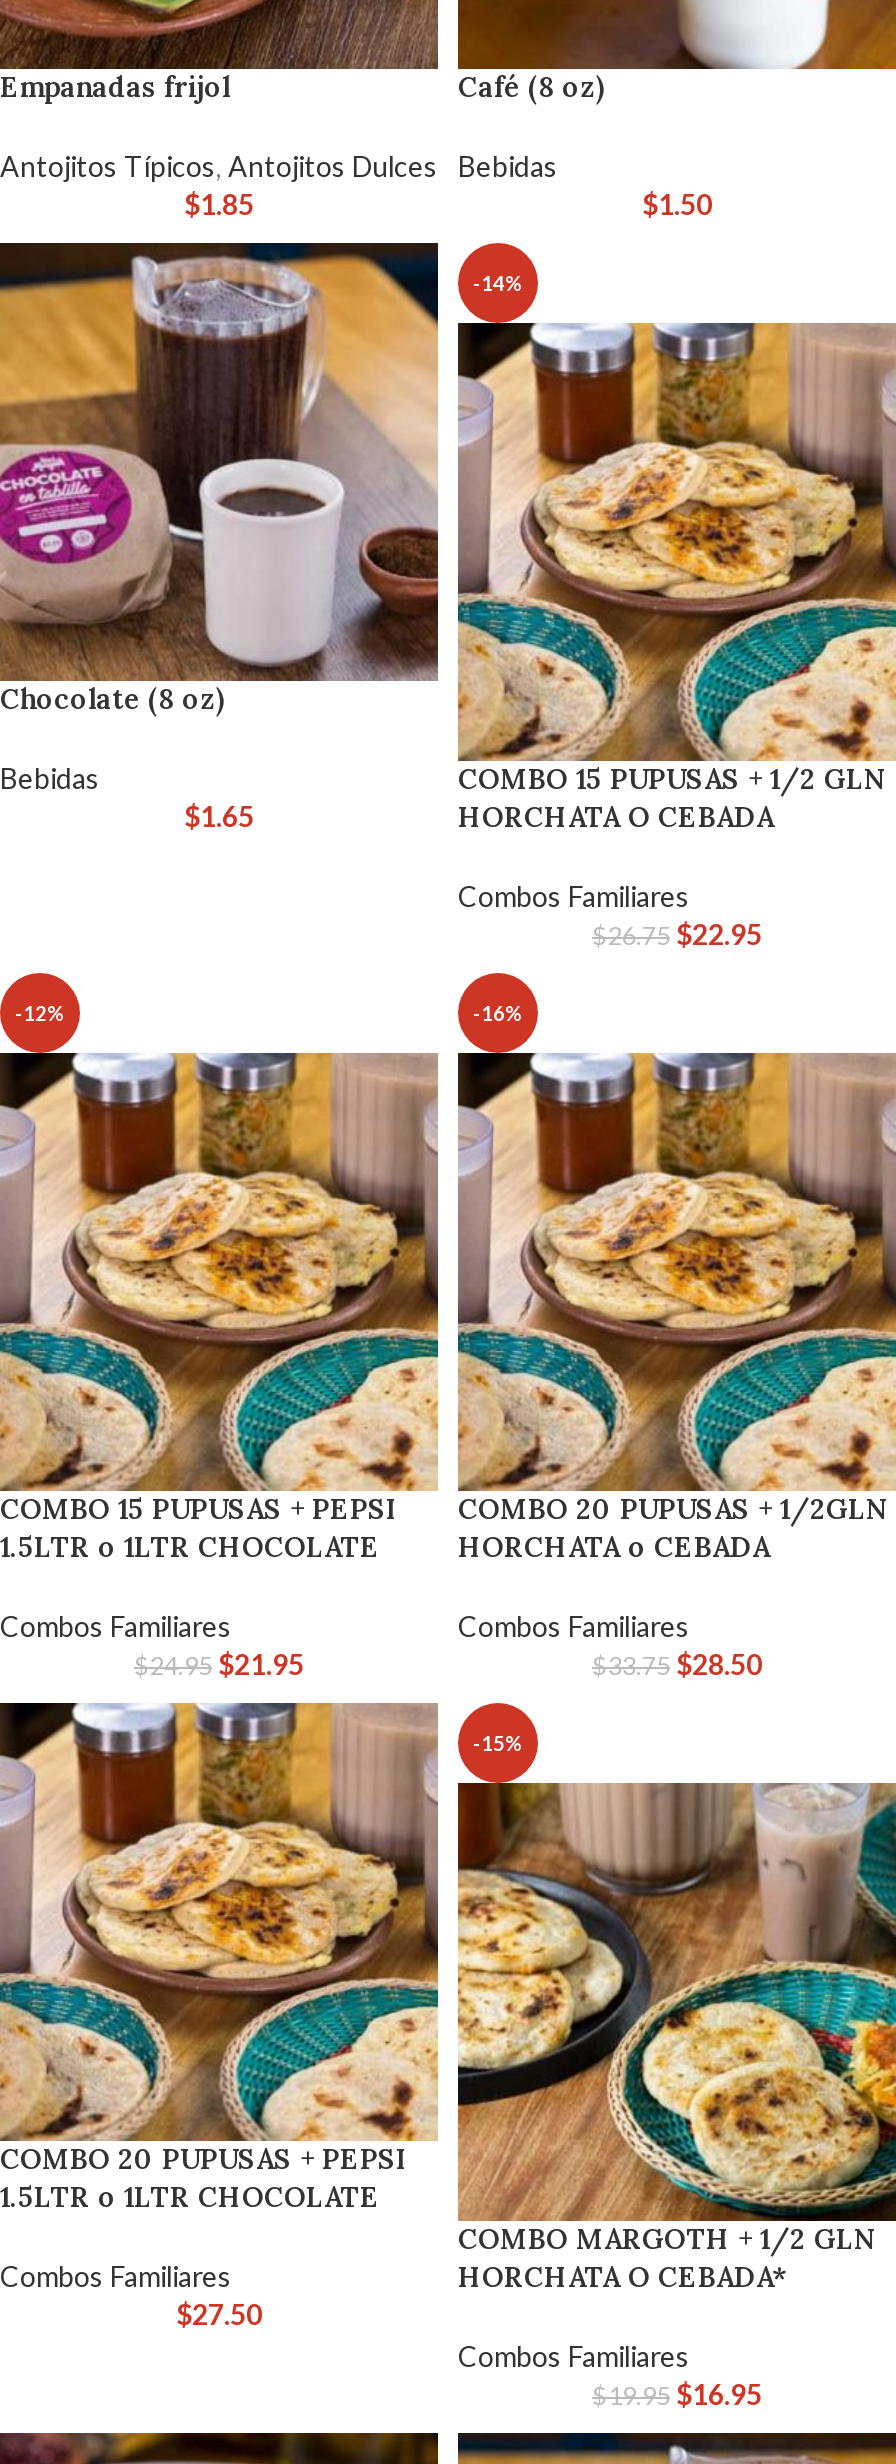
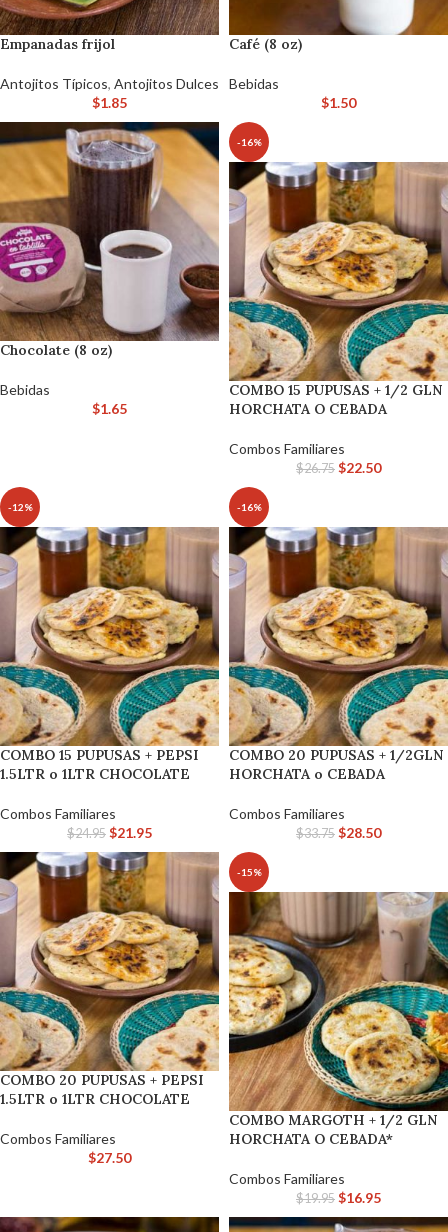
- -14%
+ -16%

- $26.75 $22.95
+ $26.75 $22.50
